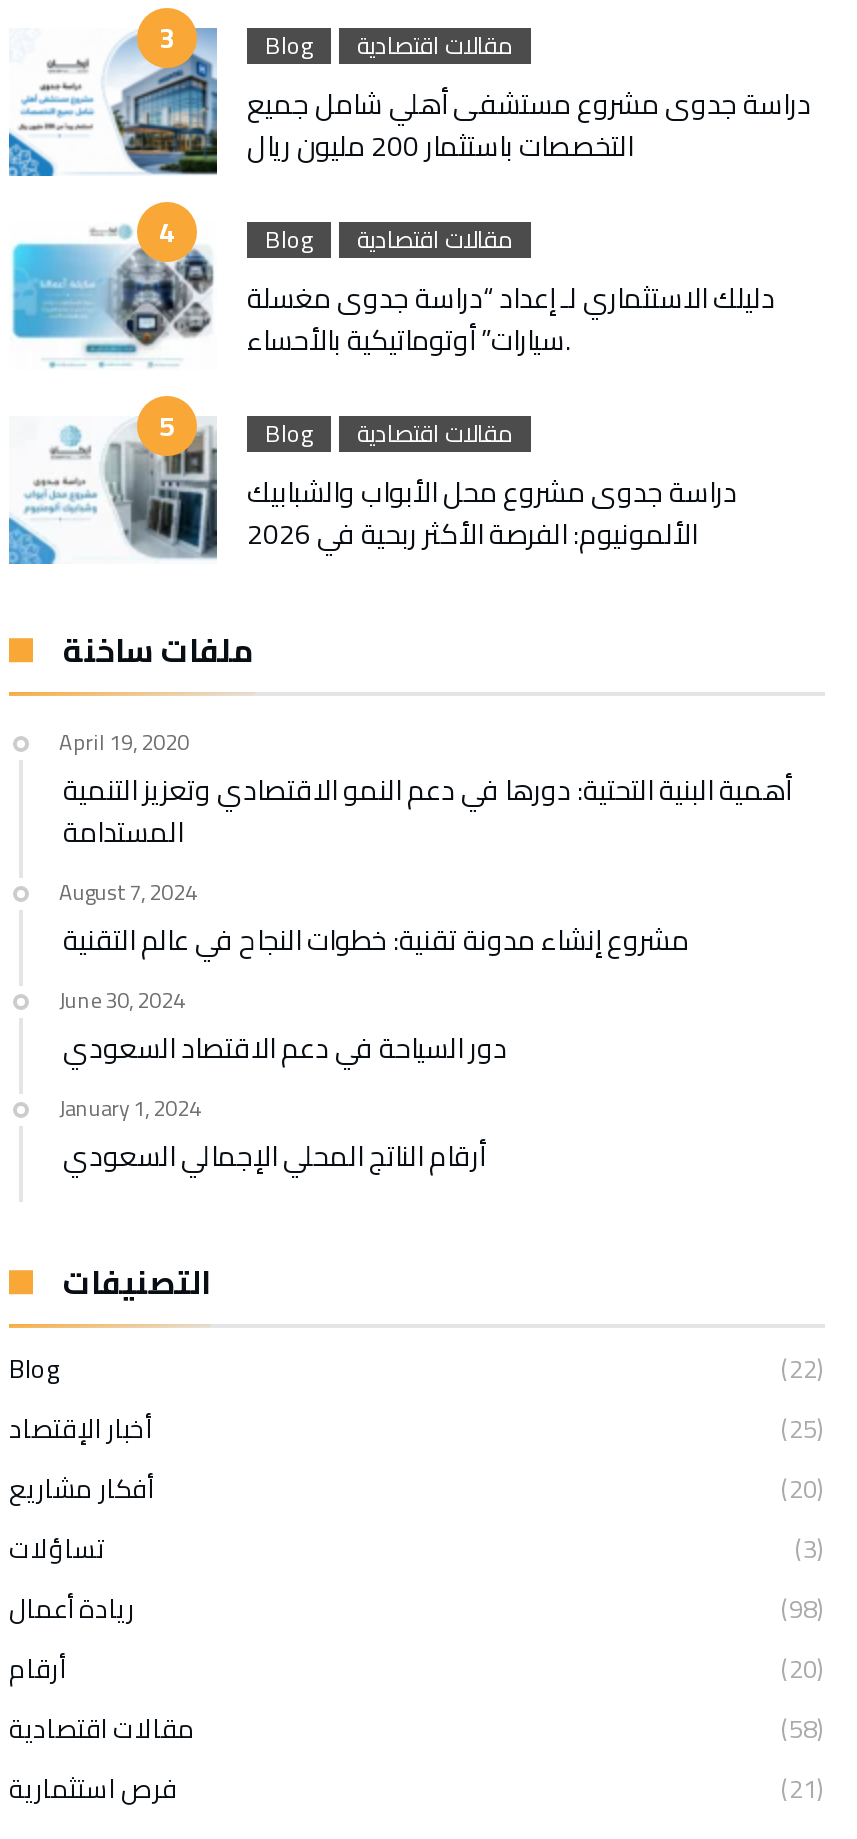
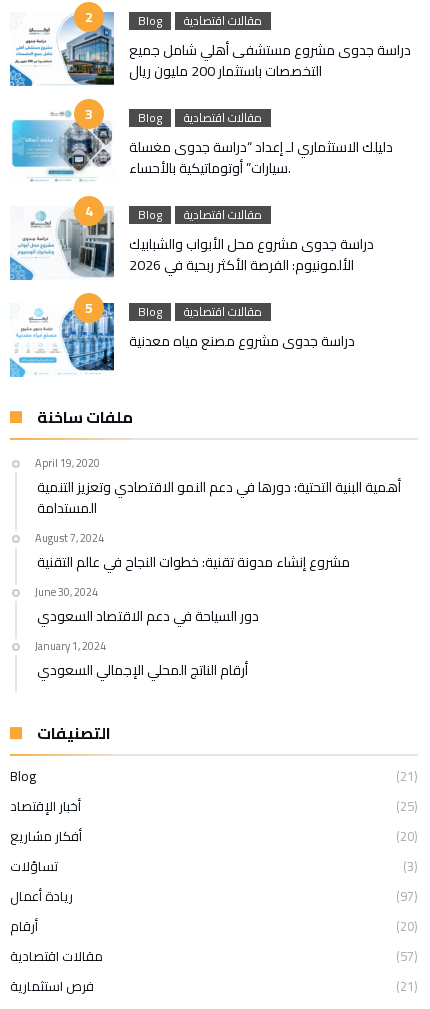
+ [image]
+ Blog
+ مقالات اقتصادية
+ دراسة جدوى مشروع مصنع مياه معدنية

- (22)
+ (21)

- (98)
+ (97)

- (58)
+ (57)
